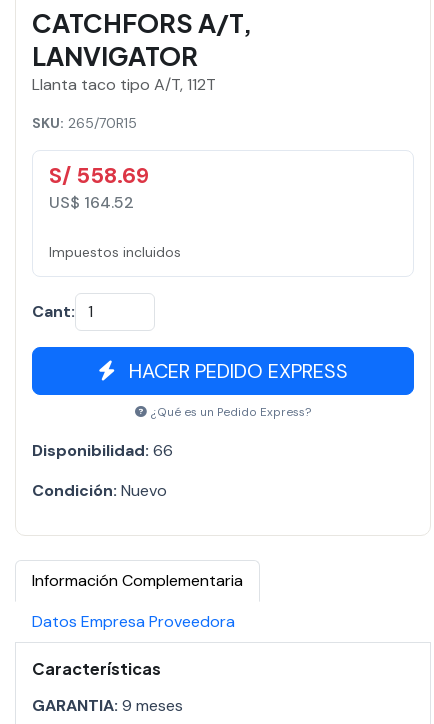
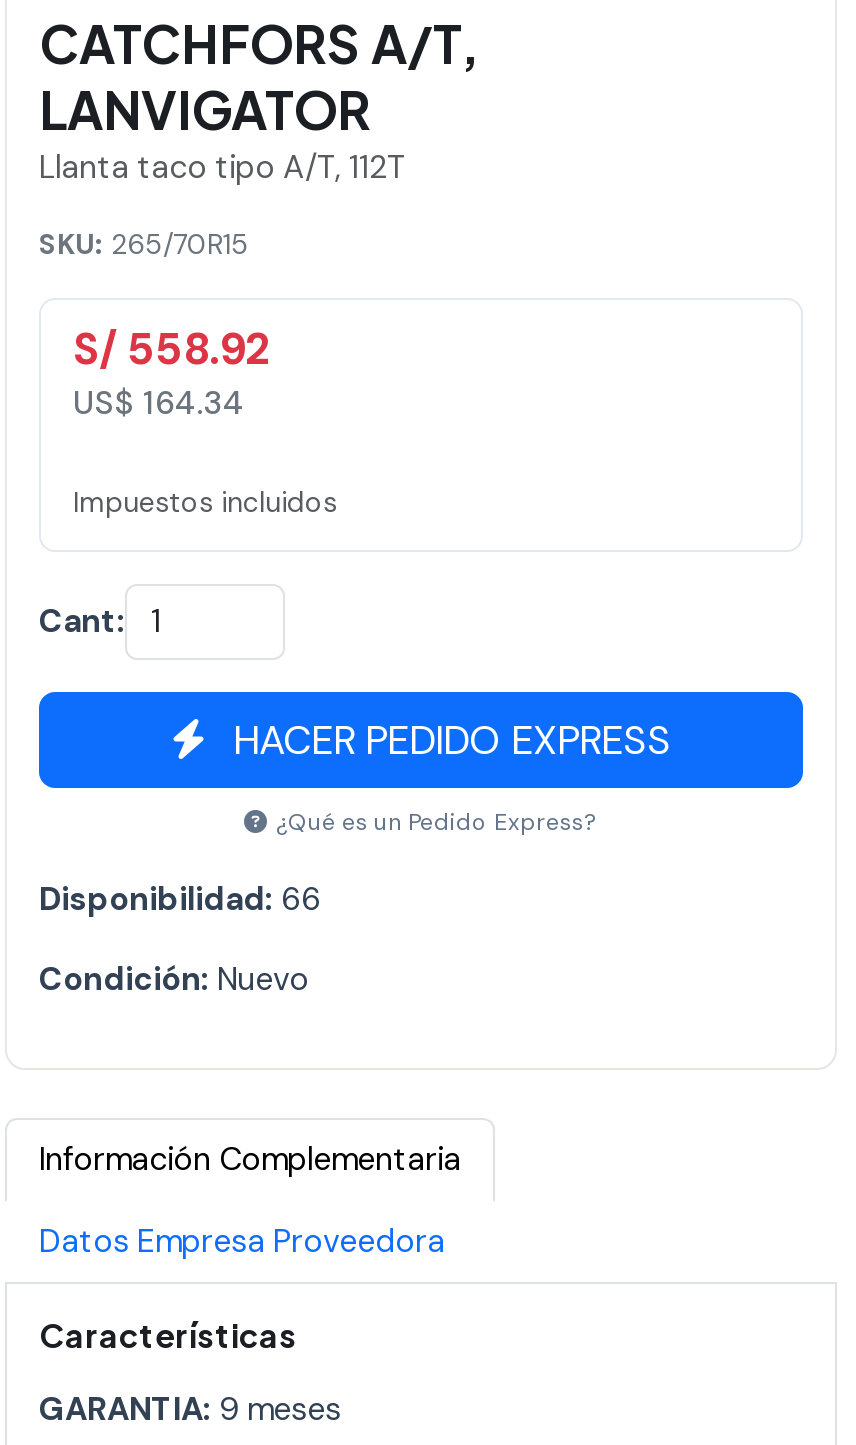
- S/ 558.69
+ S/ 558.92

- US$ 164.52
+ US$ 164.34
